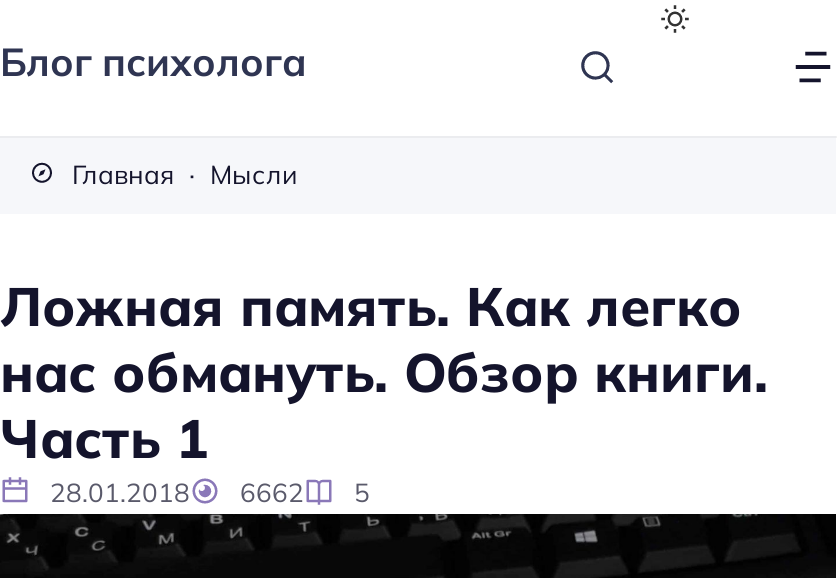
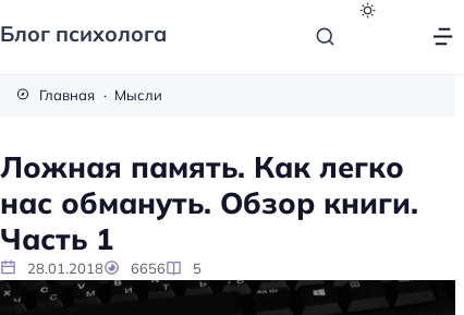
- 28.01.2018 6662 5
+ 28.01.2018 6656 5
